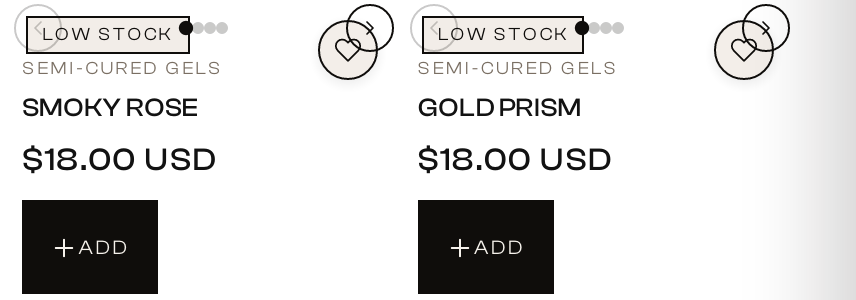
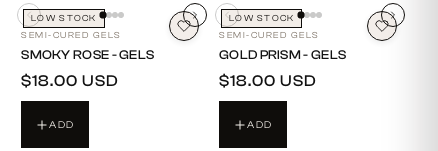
- SMOKY ROSE
+ SMOKY ROSE - GELS

- GOLD PRISM
+ GOLD PRISM - GELS
